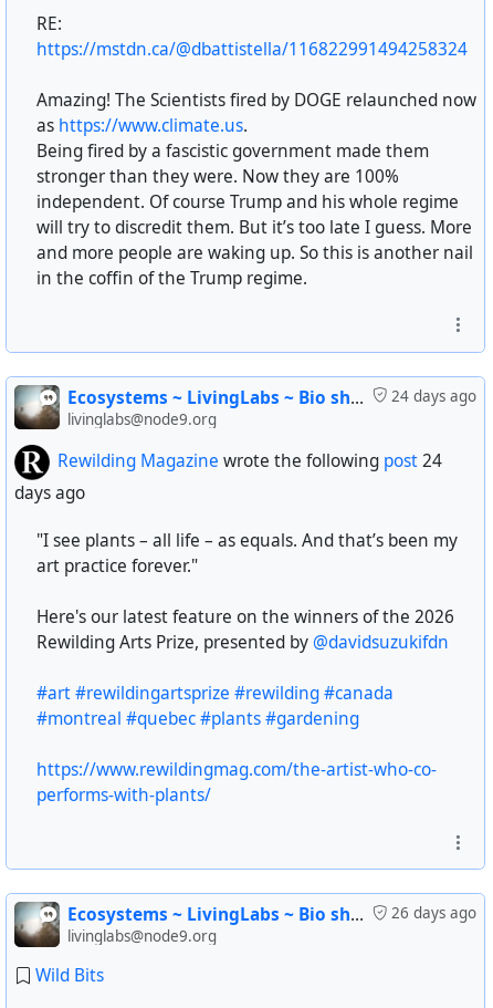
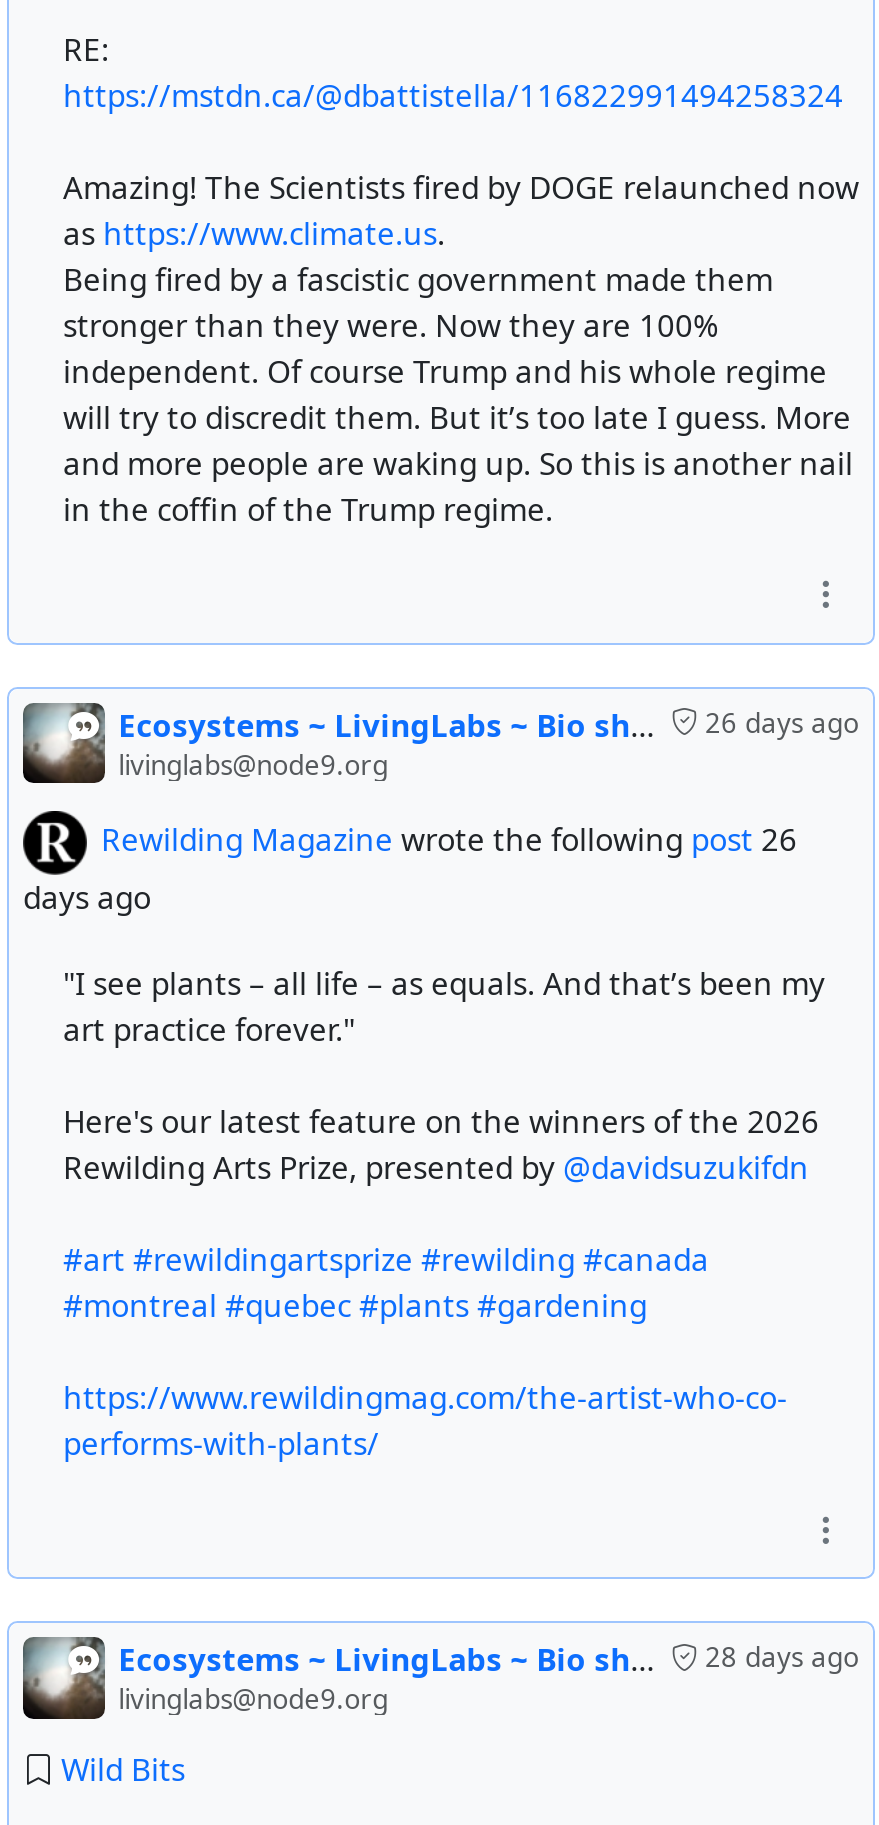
- 24 days ago
+ 26 days ago

- Rewilding Magazine wrote the following post 24
+ Rewilding Magazine wrote the following post 26

- 26 days ago
+ 28 days ago
